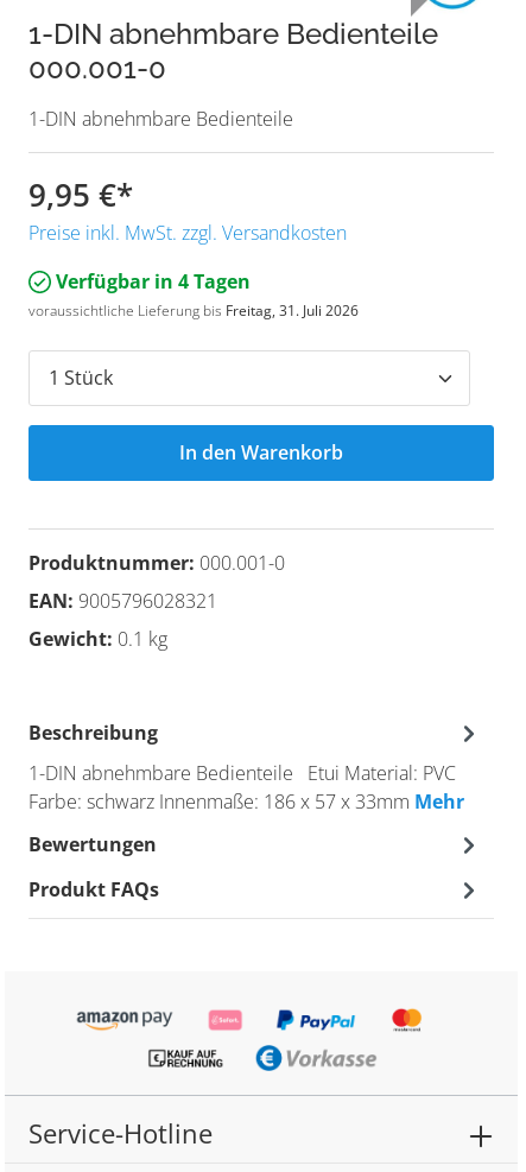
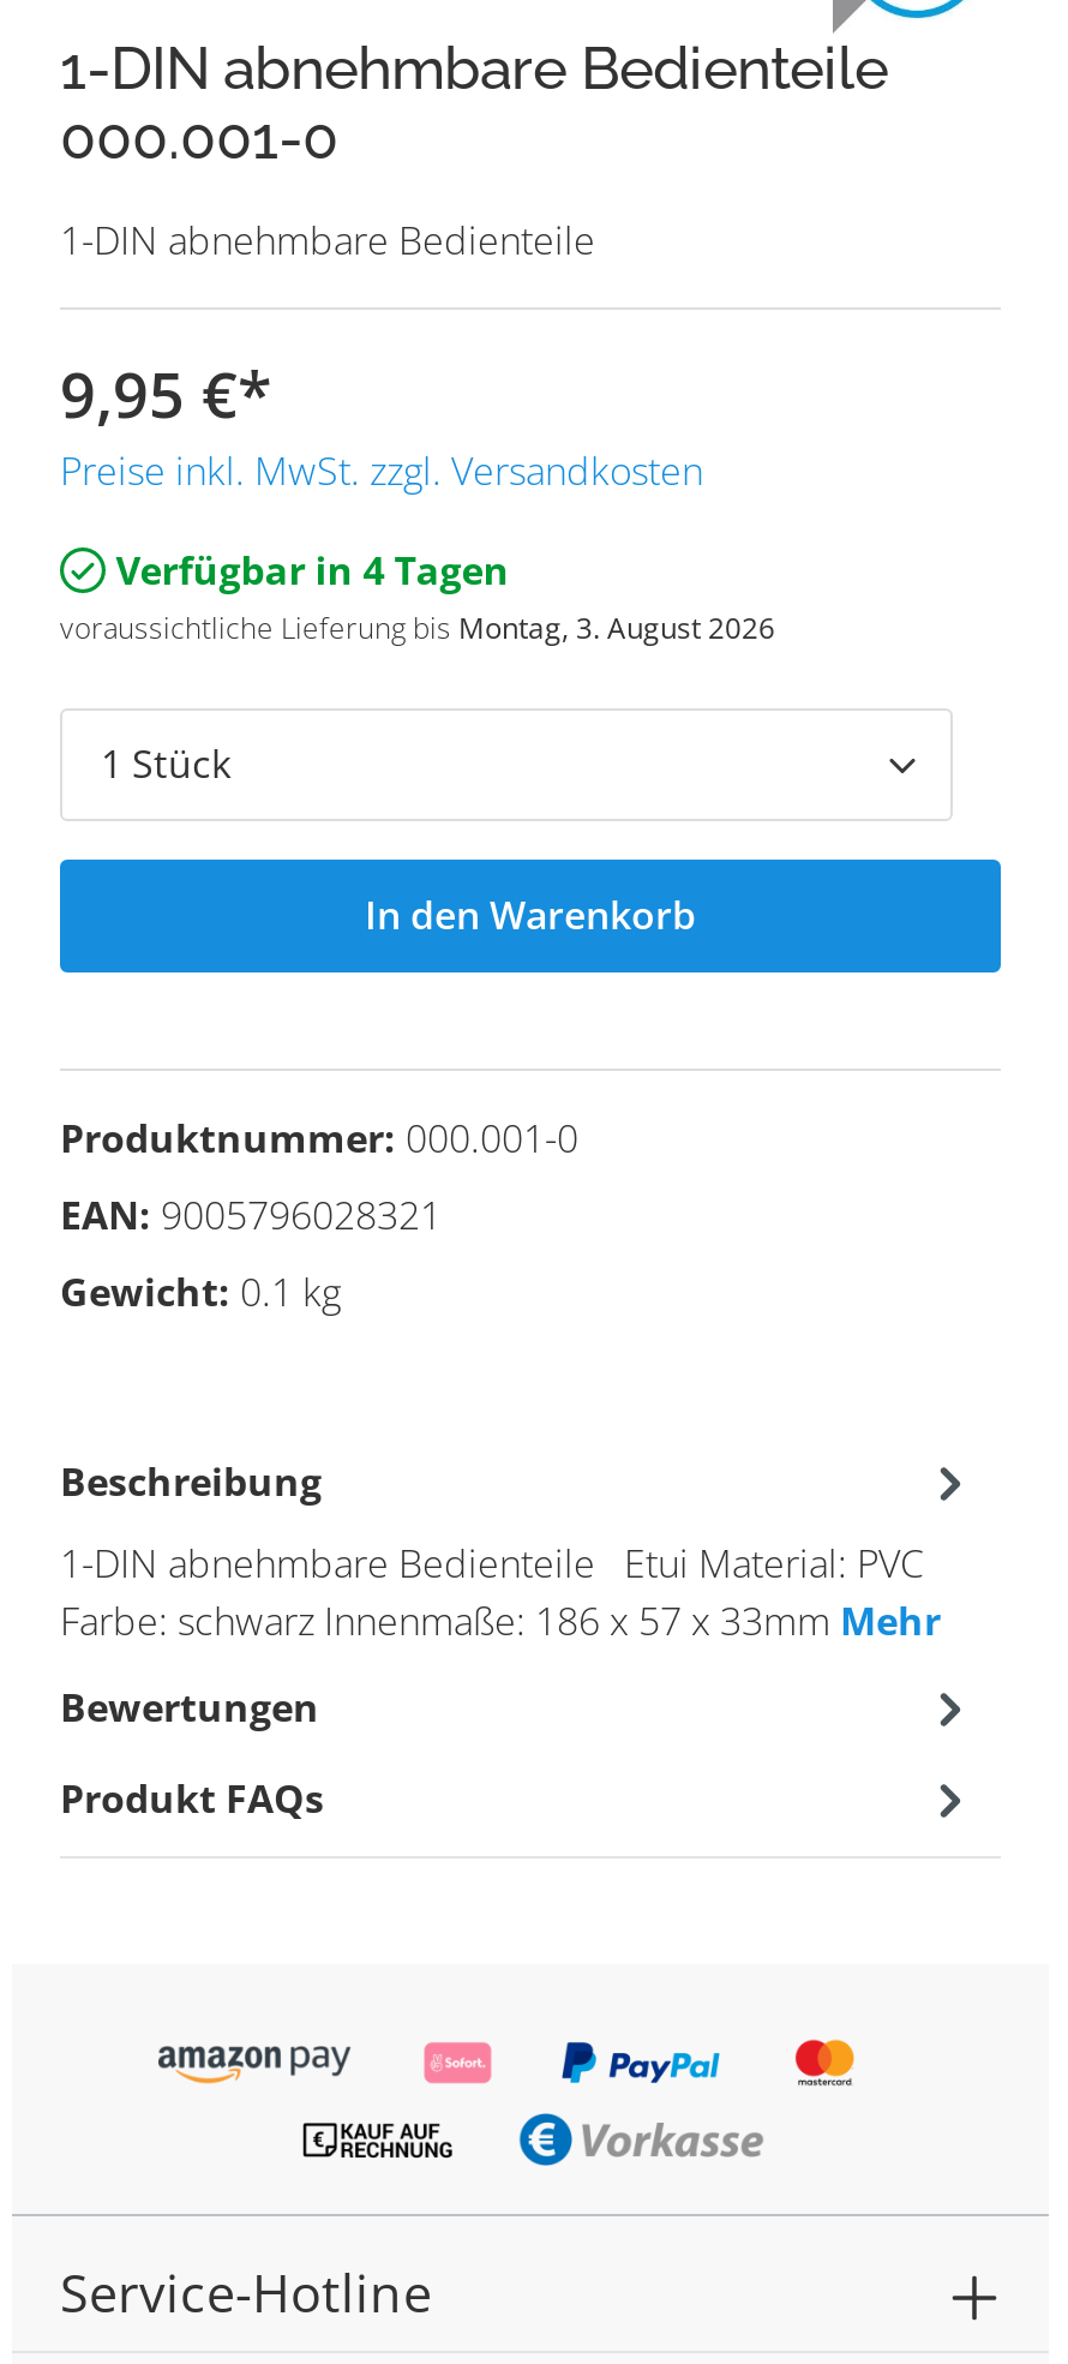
- voraussichtliche Lieferung bis Freitag, 31. Juli 2026
+ voraussichtliche Lieferung bis Montag, 3. August 2026
